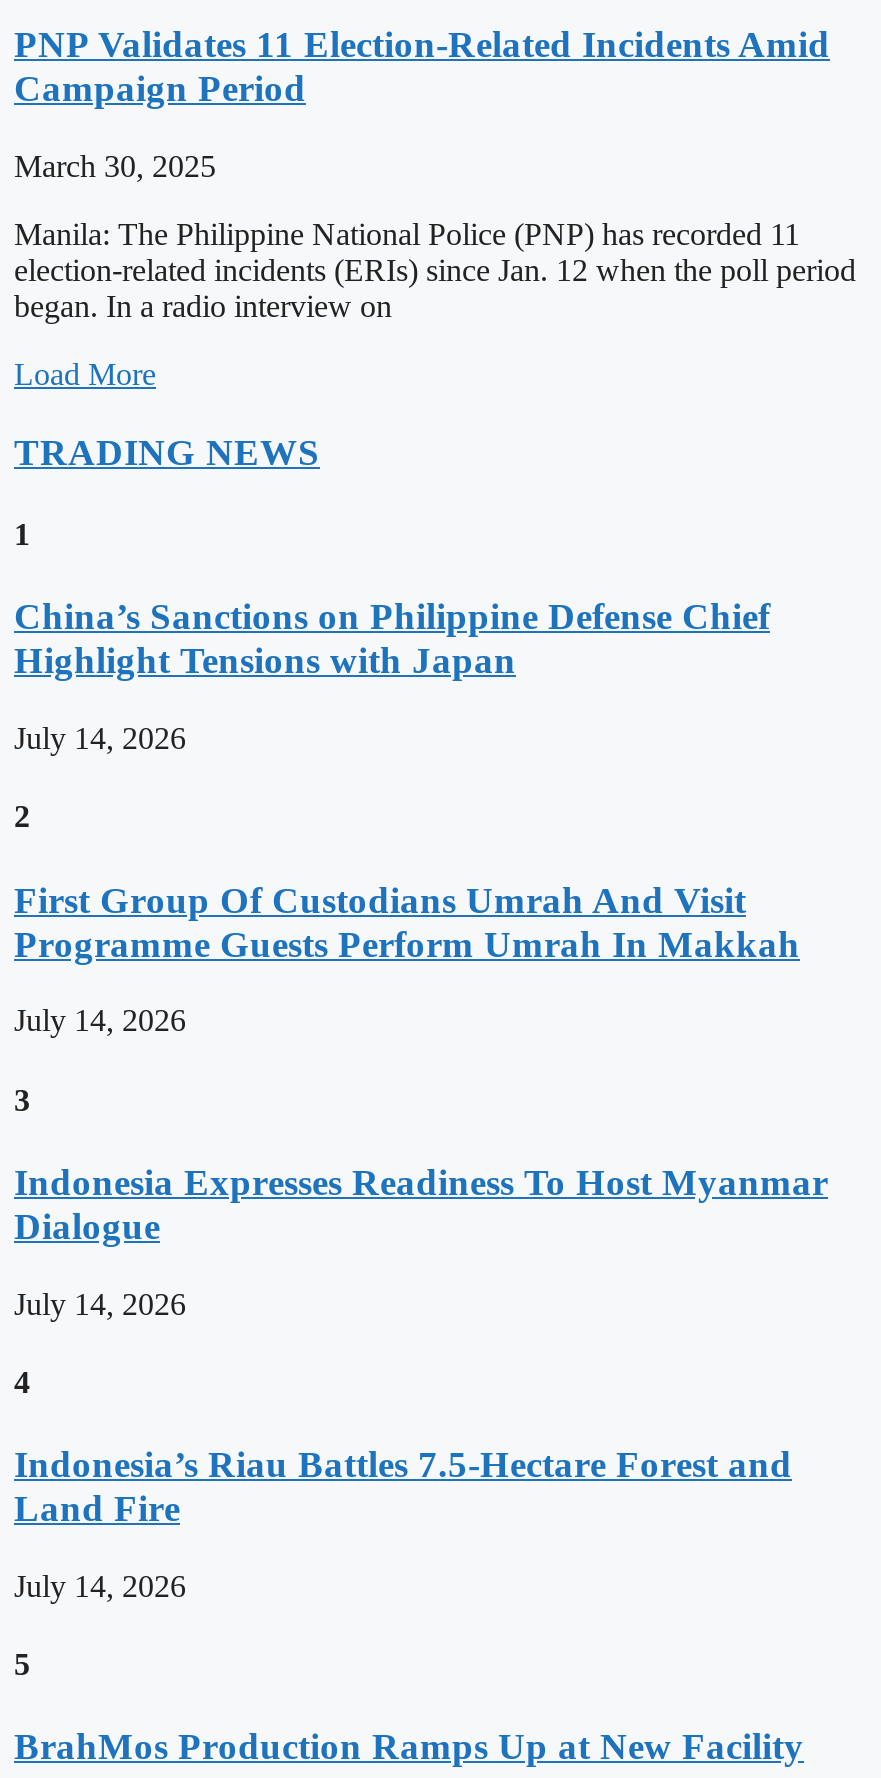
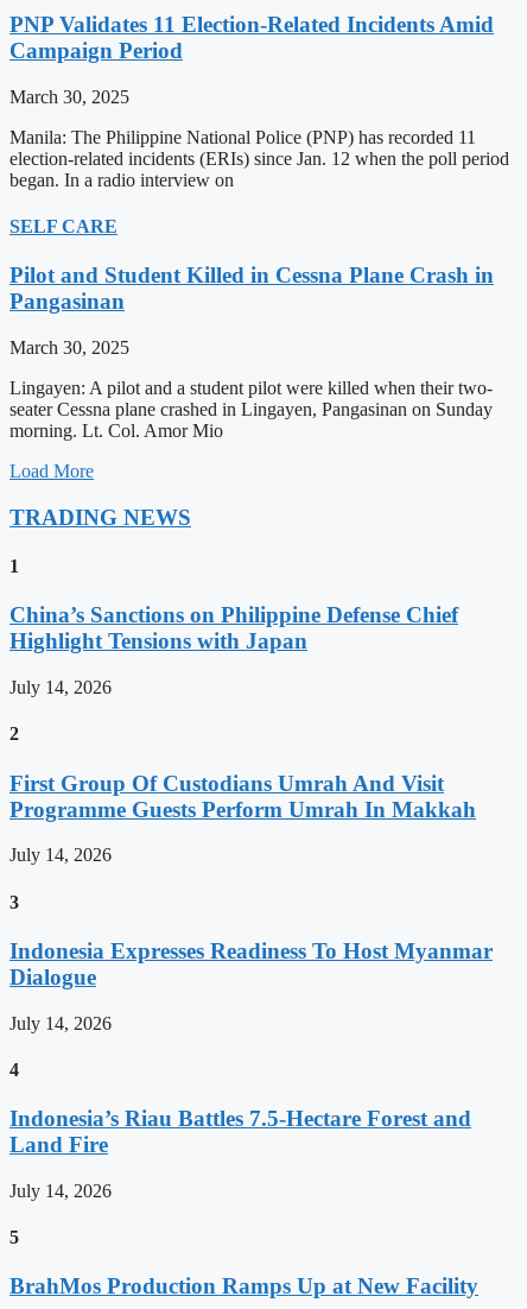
+ SELF CARE
+ Pilot and Student Killed in Cessna Plane Crash in
+ Pangasinan
+ March 30, 2025
+ Lingayen: A pilot and a student pilot were killed when their two-
+ seater Cessna plane crashed in Lingayen, Pangasinan on Sunday
+ morning. Lt. Col. Amor Mio
